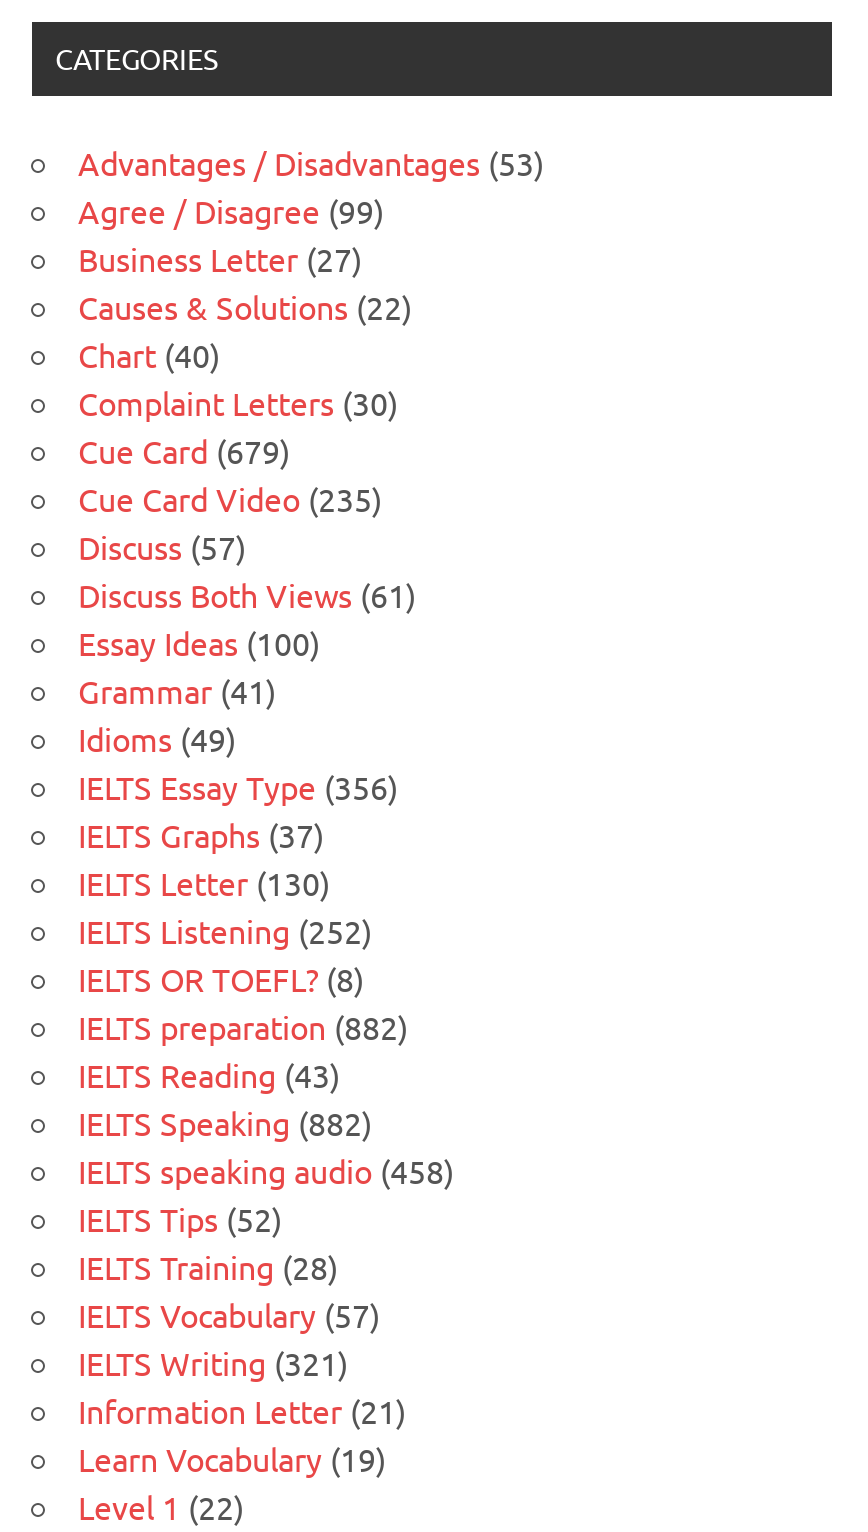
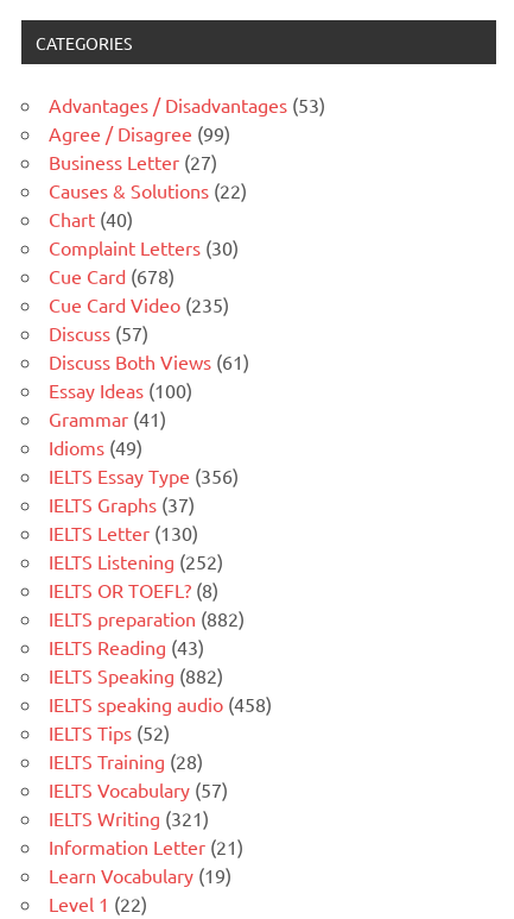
- Cue Card (679)
+ Cue Card (678)
